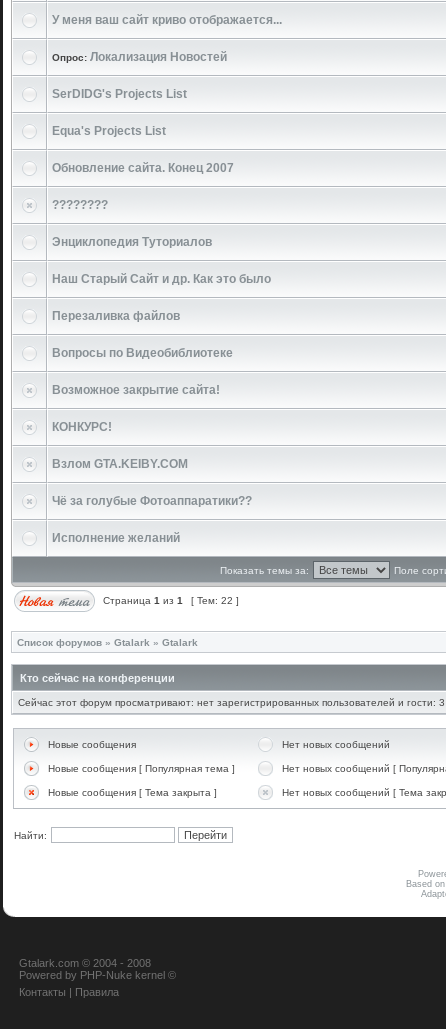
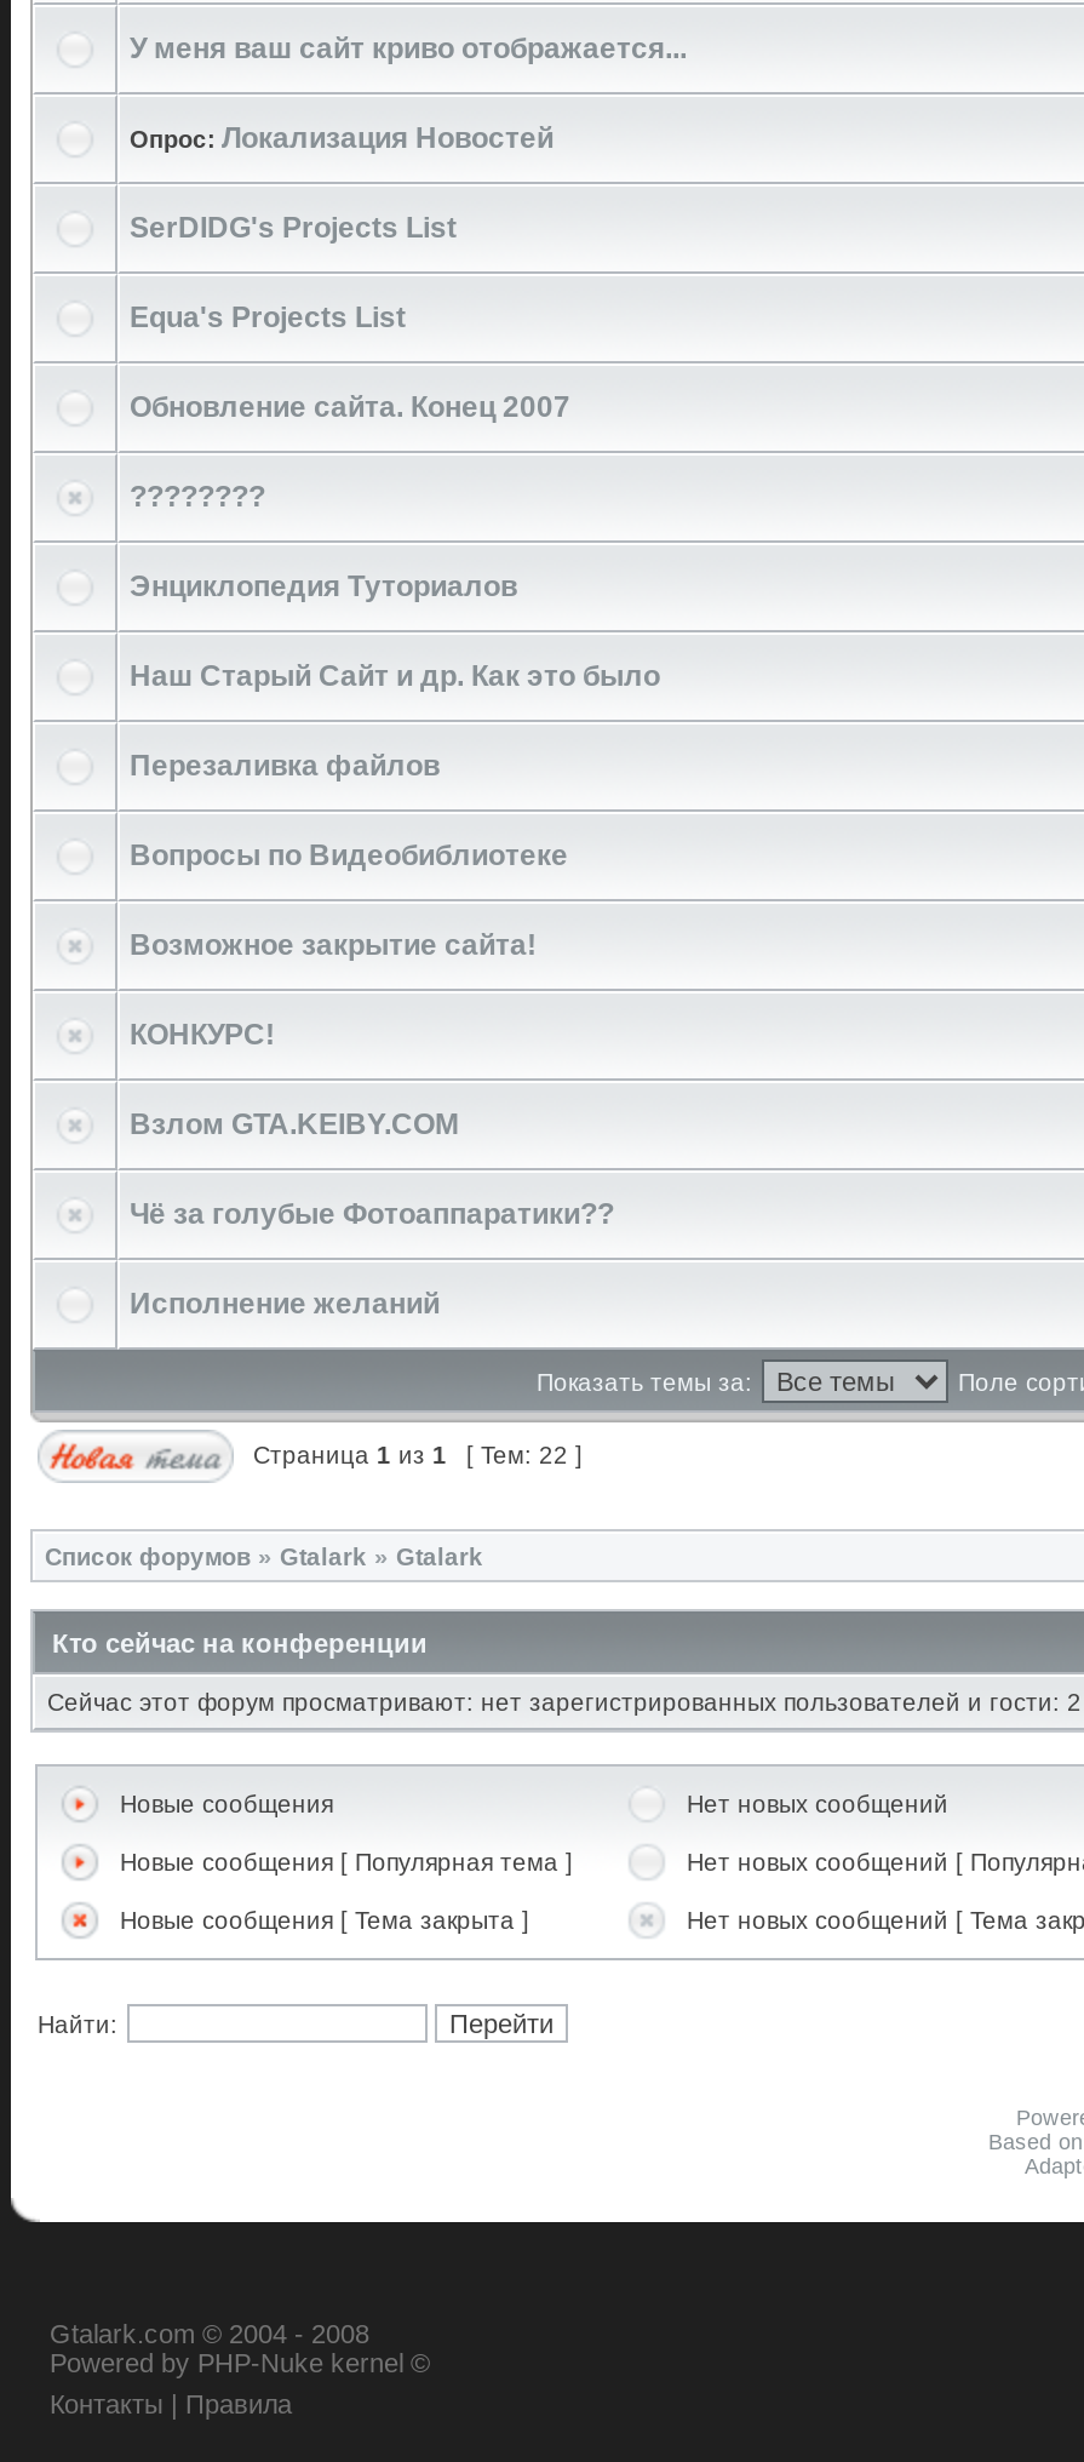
- Сейчас этот форум просматривают: нет зарегистрированных пользователей и гости: 3
+ Сейчас этот форум просматривают: нет зарегистрированных пользователей и гости: 2
